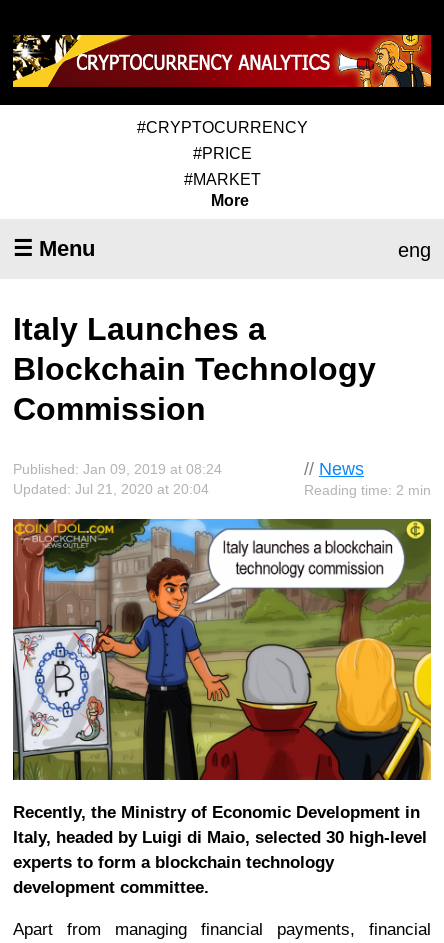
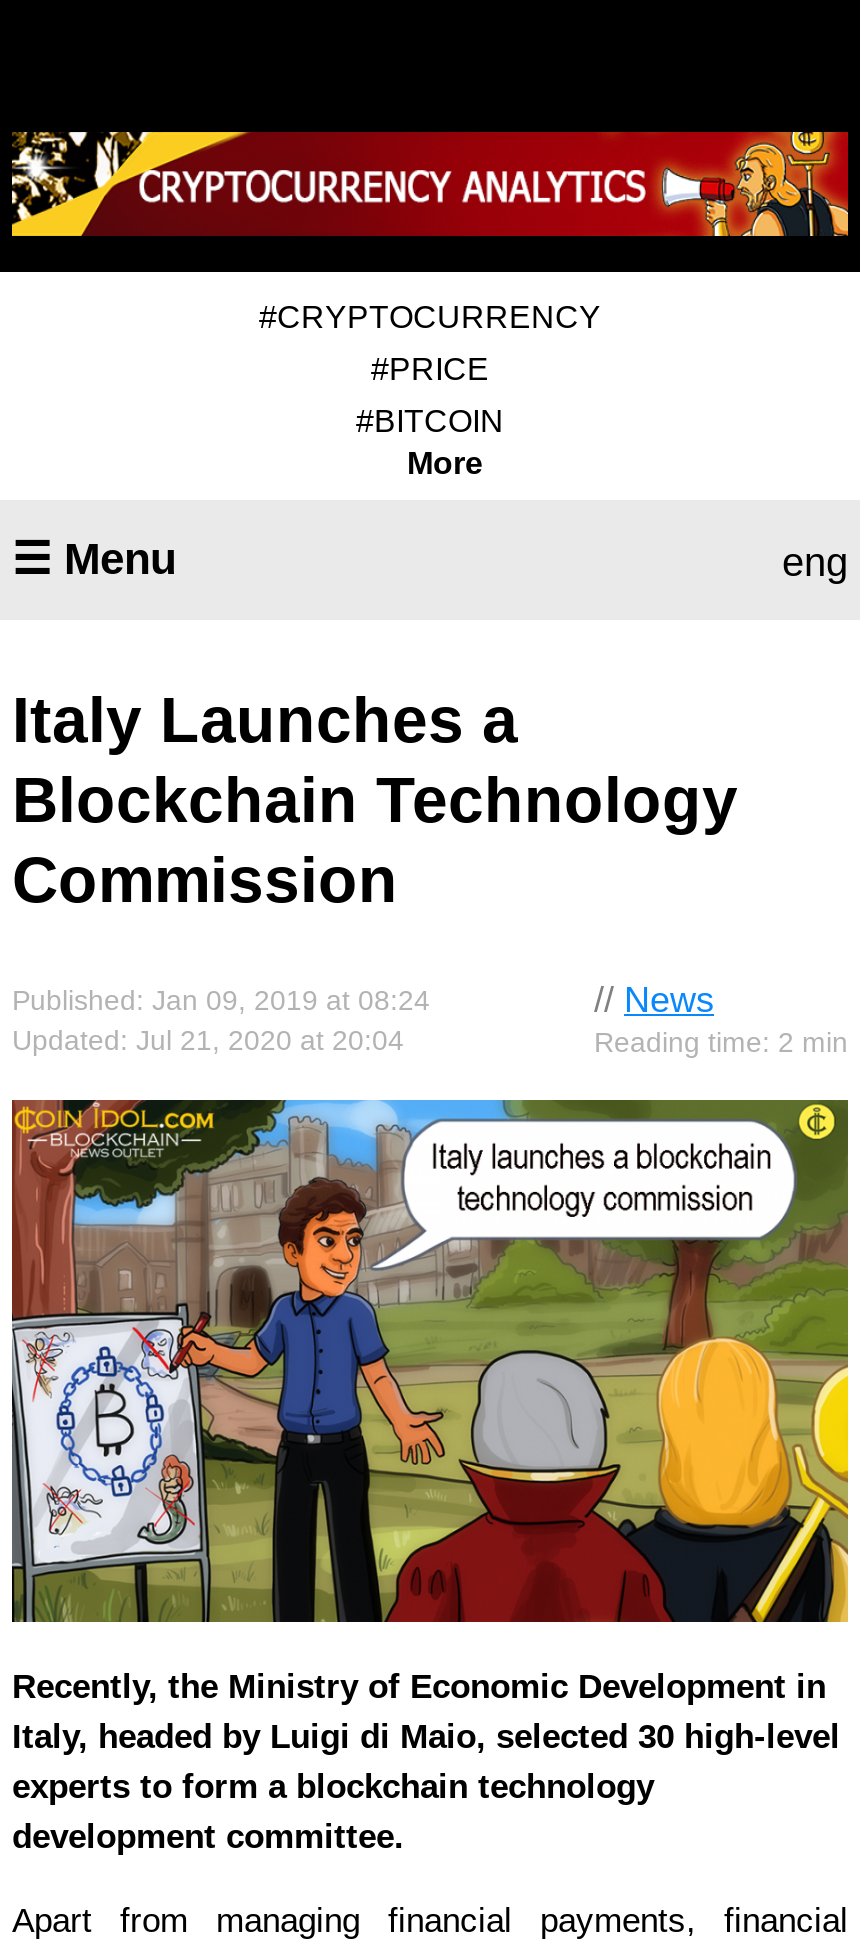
- #MARKET
+ #BITCOIN
